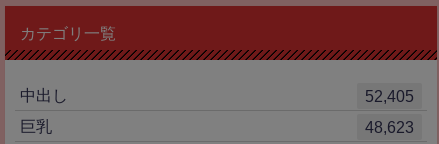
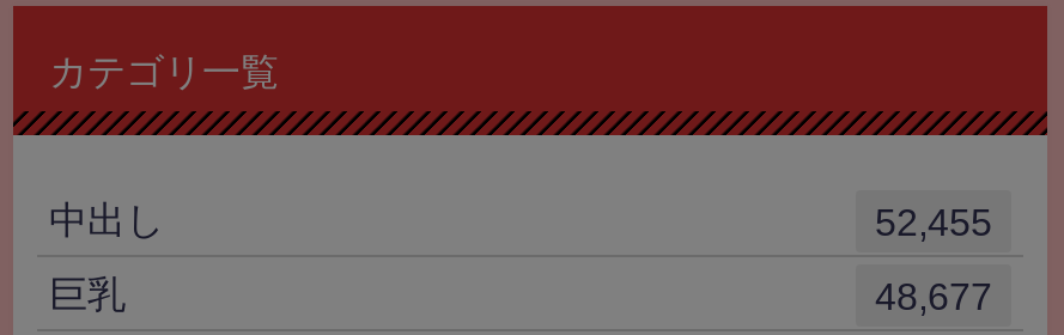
- 52,405
+ 52,455

- 48,623
+ 48,677
